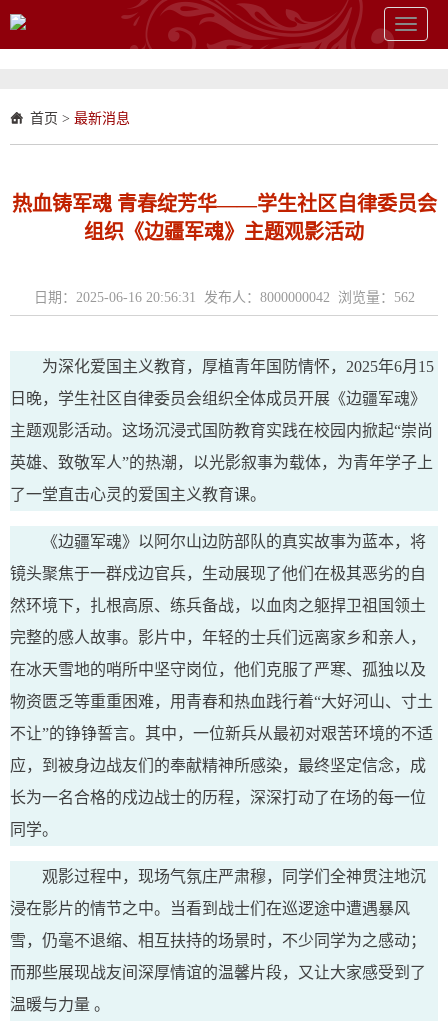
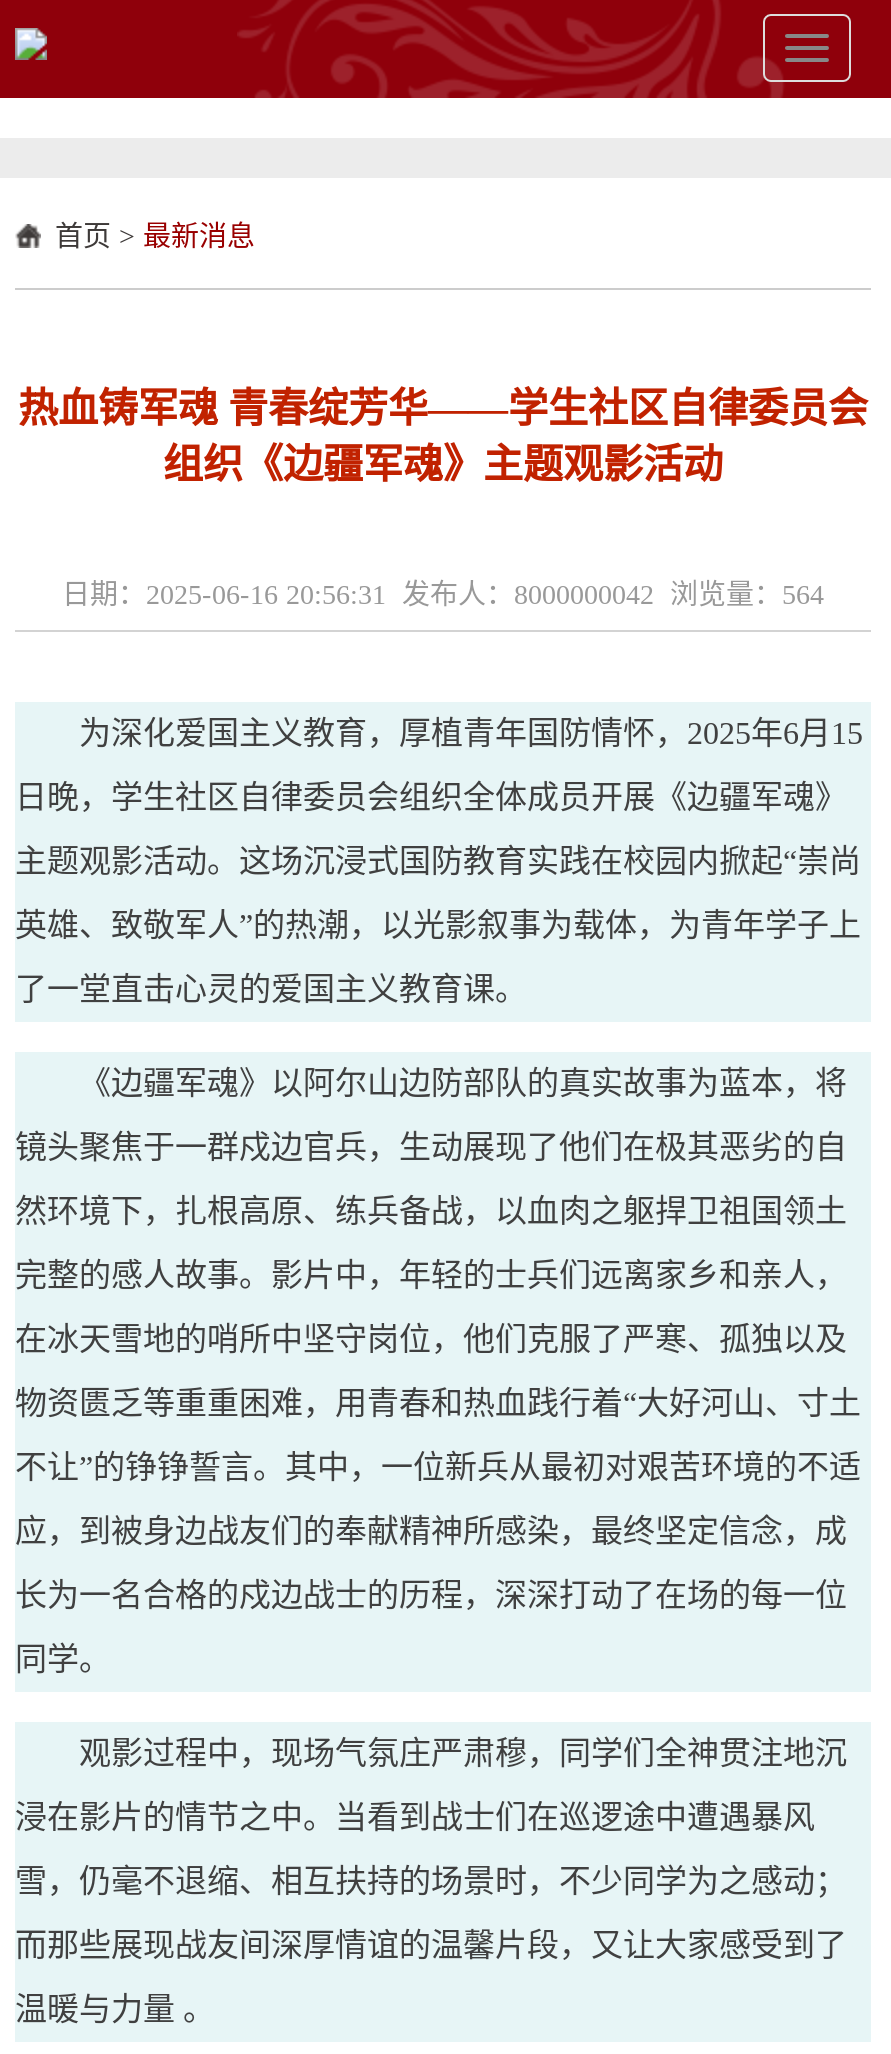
- 日期：2025-06-16 20:56:31 发布人：8000000042 浏览量：562
+ 日期：2025-06-16 20:56:31 发布人：8000000042 浏览量：564
